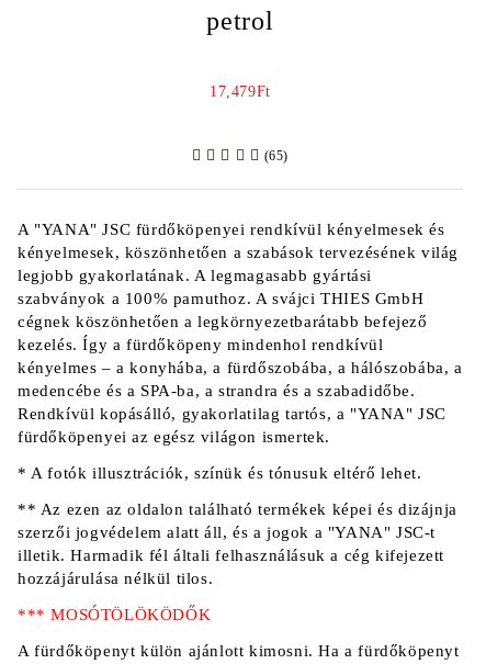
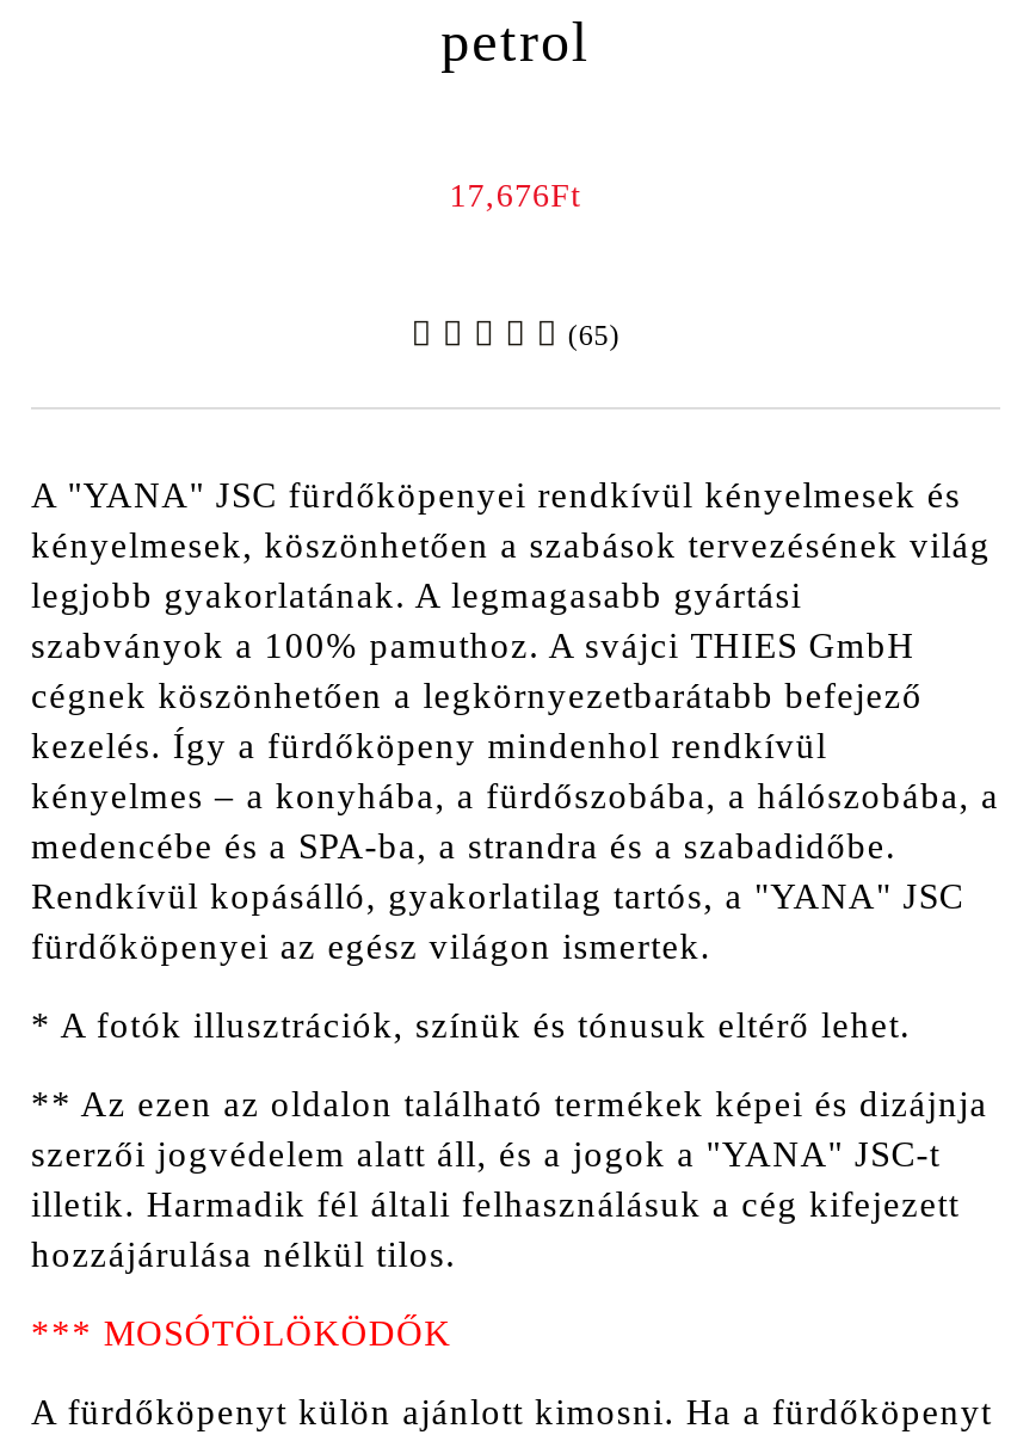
- 17,479Ft
+ 17,676Ft
